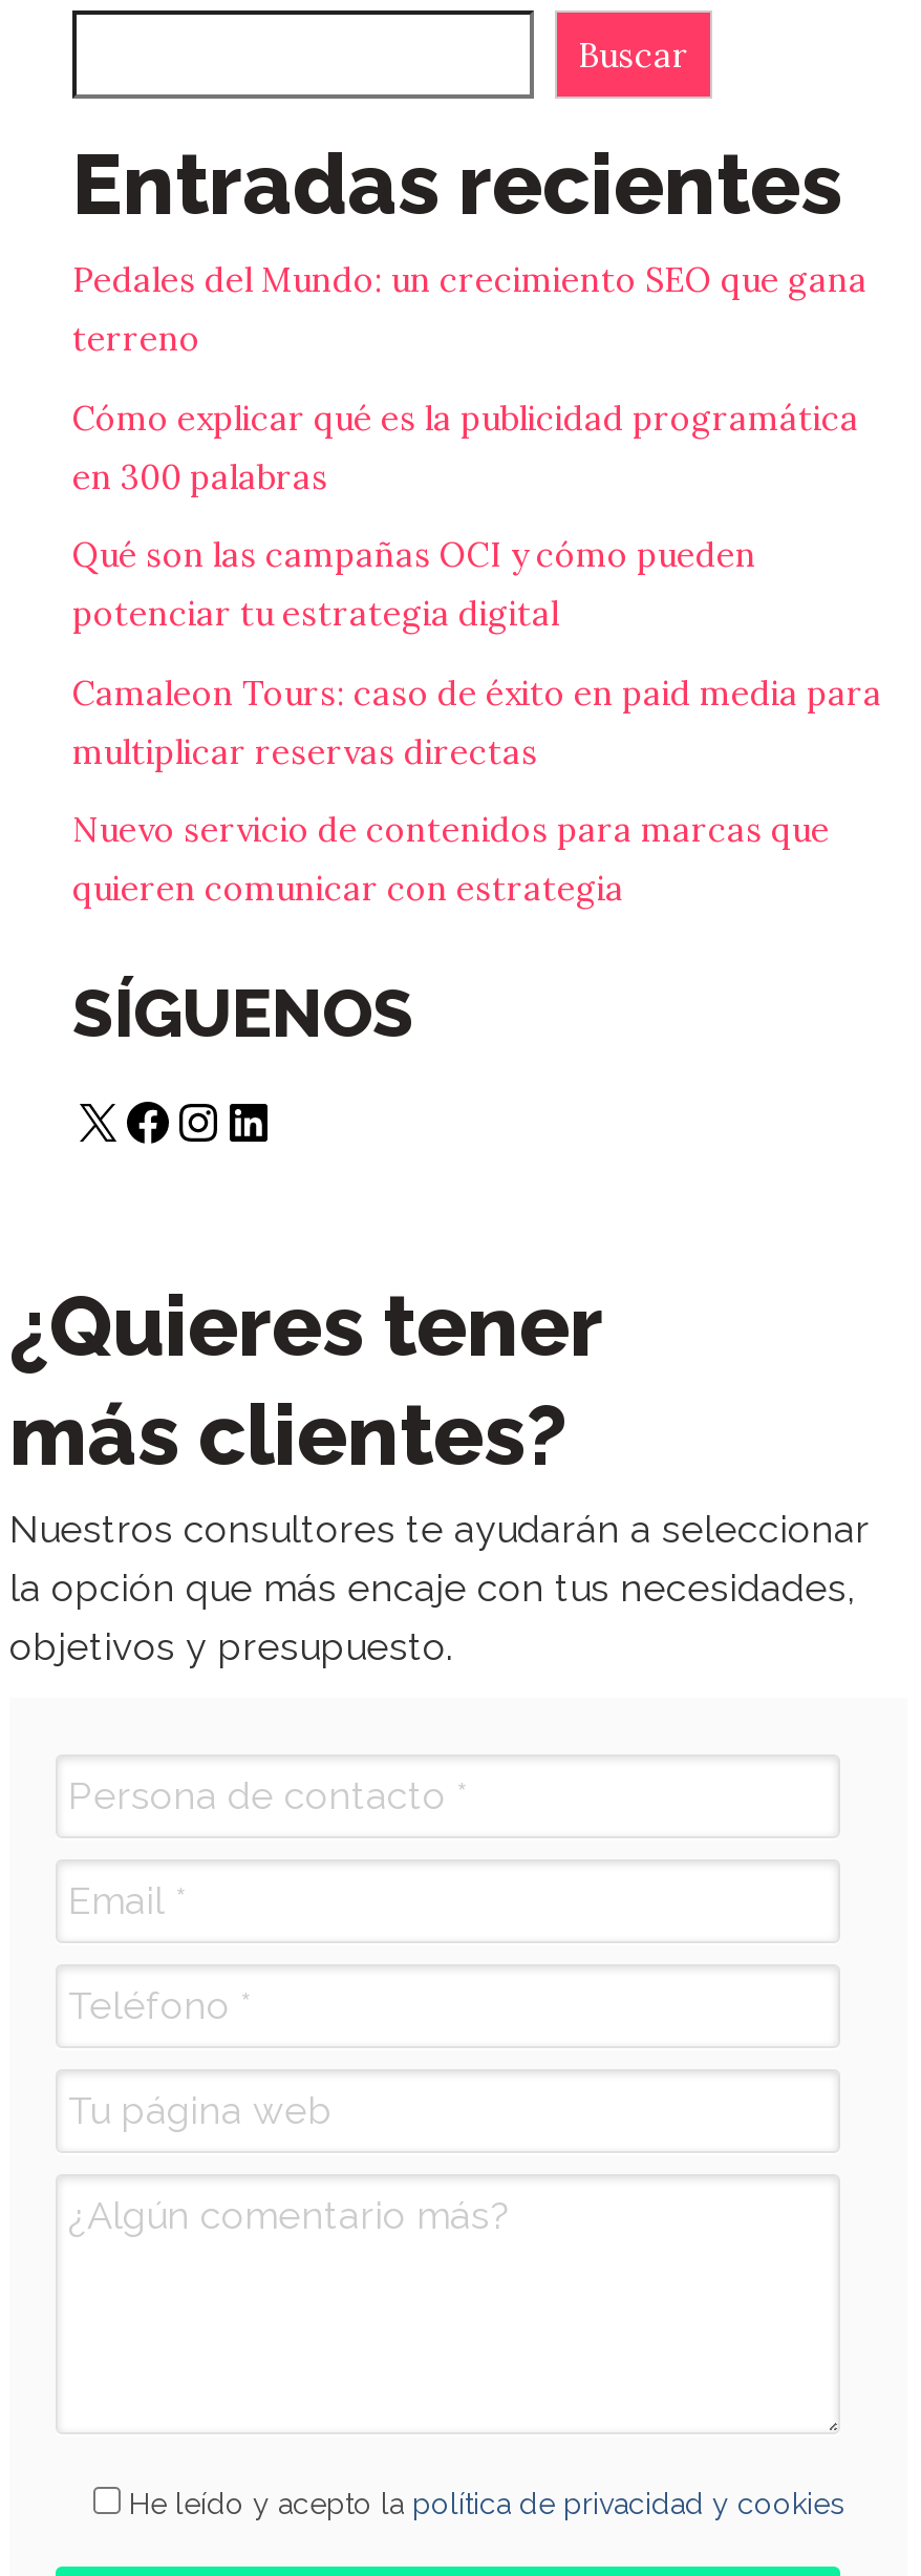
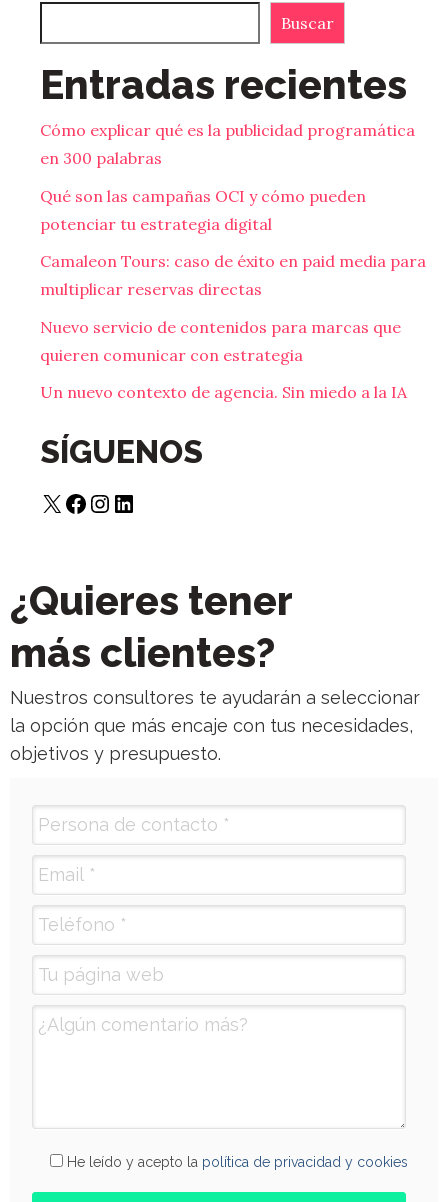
- Pedales del Mundo: un crecimiento SEO que gana
- terreno

moved up: Cómo explicar qué es la publicidad programática | en 300 palabras | Qué son las campañas OCI y cómo pueden | potenciar tu estrategia digital | Camaleon Tours: caso de éxito en paid media para | multiplicar reservas directas | Nuevo servicio de contenidos para marcas que | quieren comunicar con estrategia

+ Un nuevo contexto de agencia. Sin miedo a la IA
